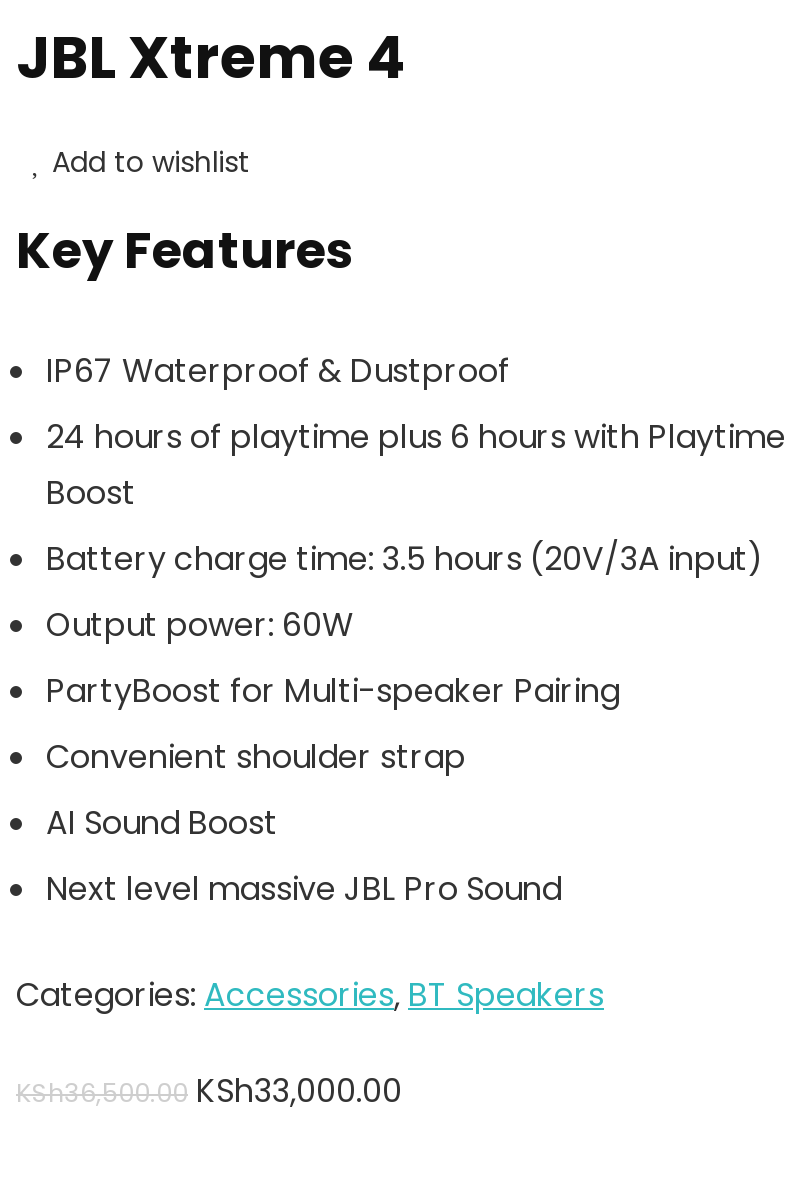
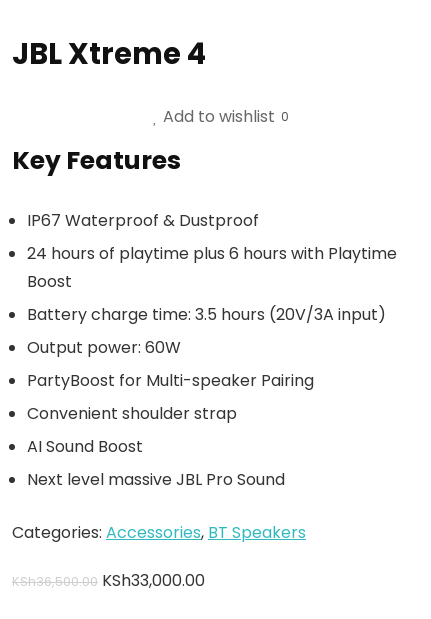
- Add to wishlist
+ Add to wishlist 0
